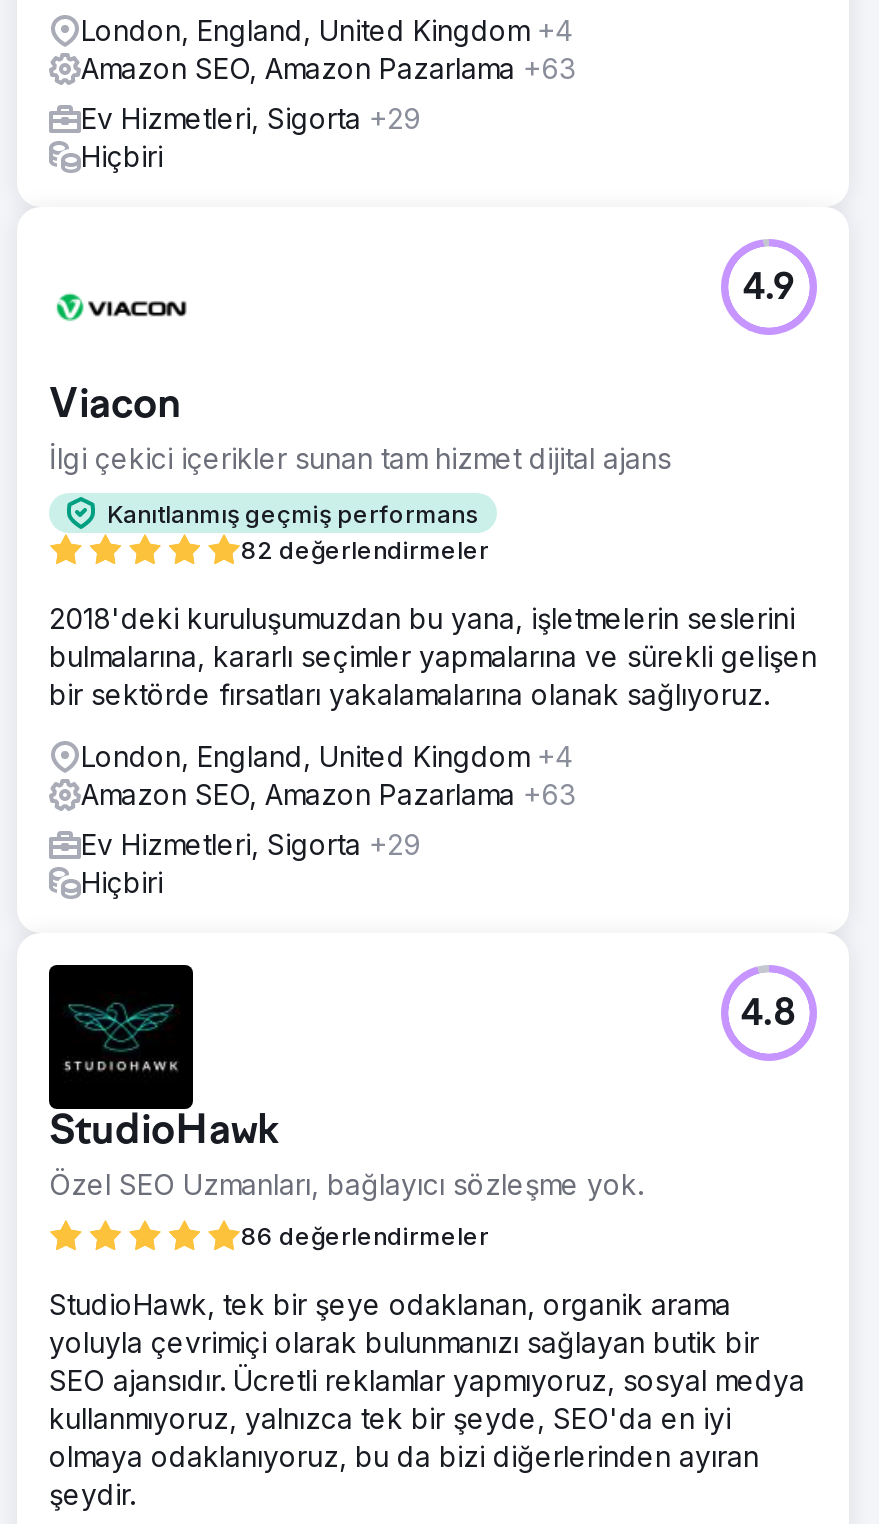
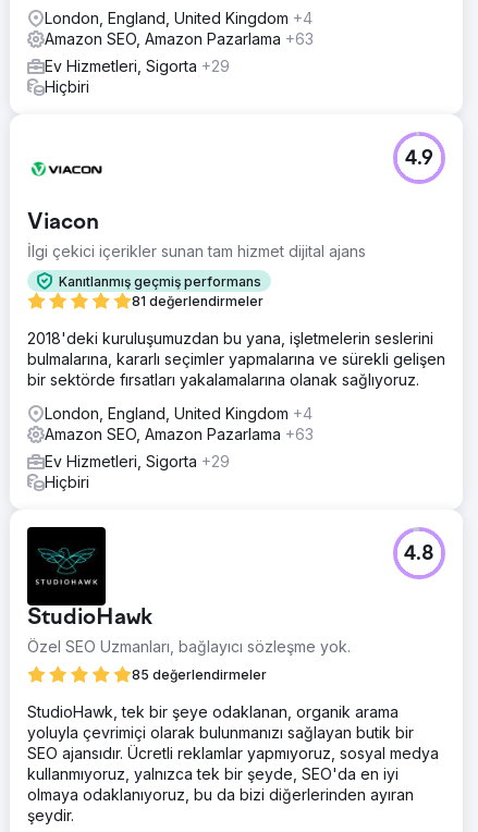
- 82 değerlendirmeler
+ 81 değerlendirmeler

- 86 değerlendirmeler
+ 85 değerlendirmeler
